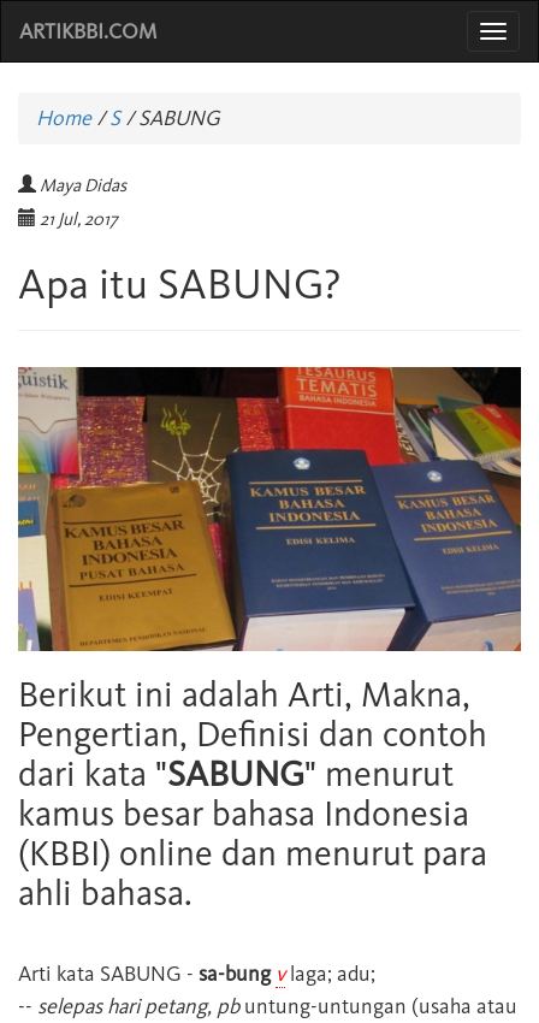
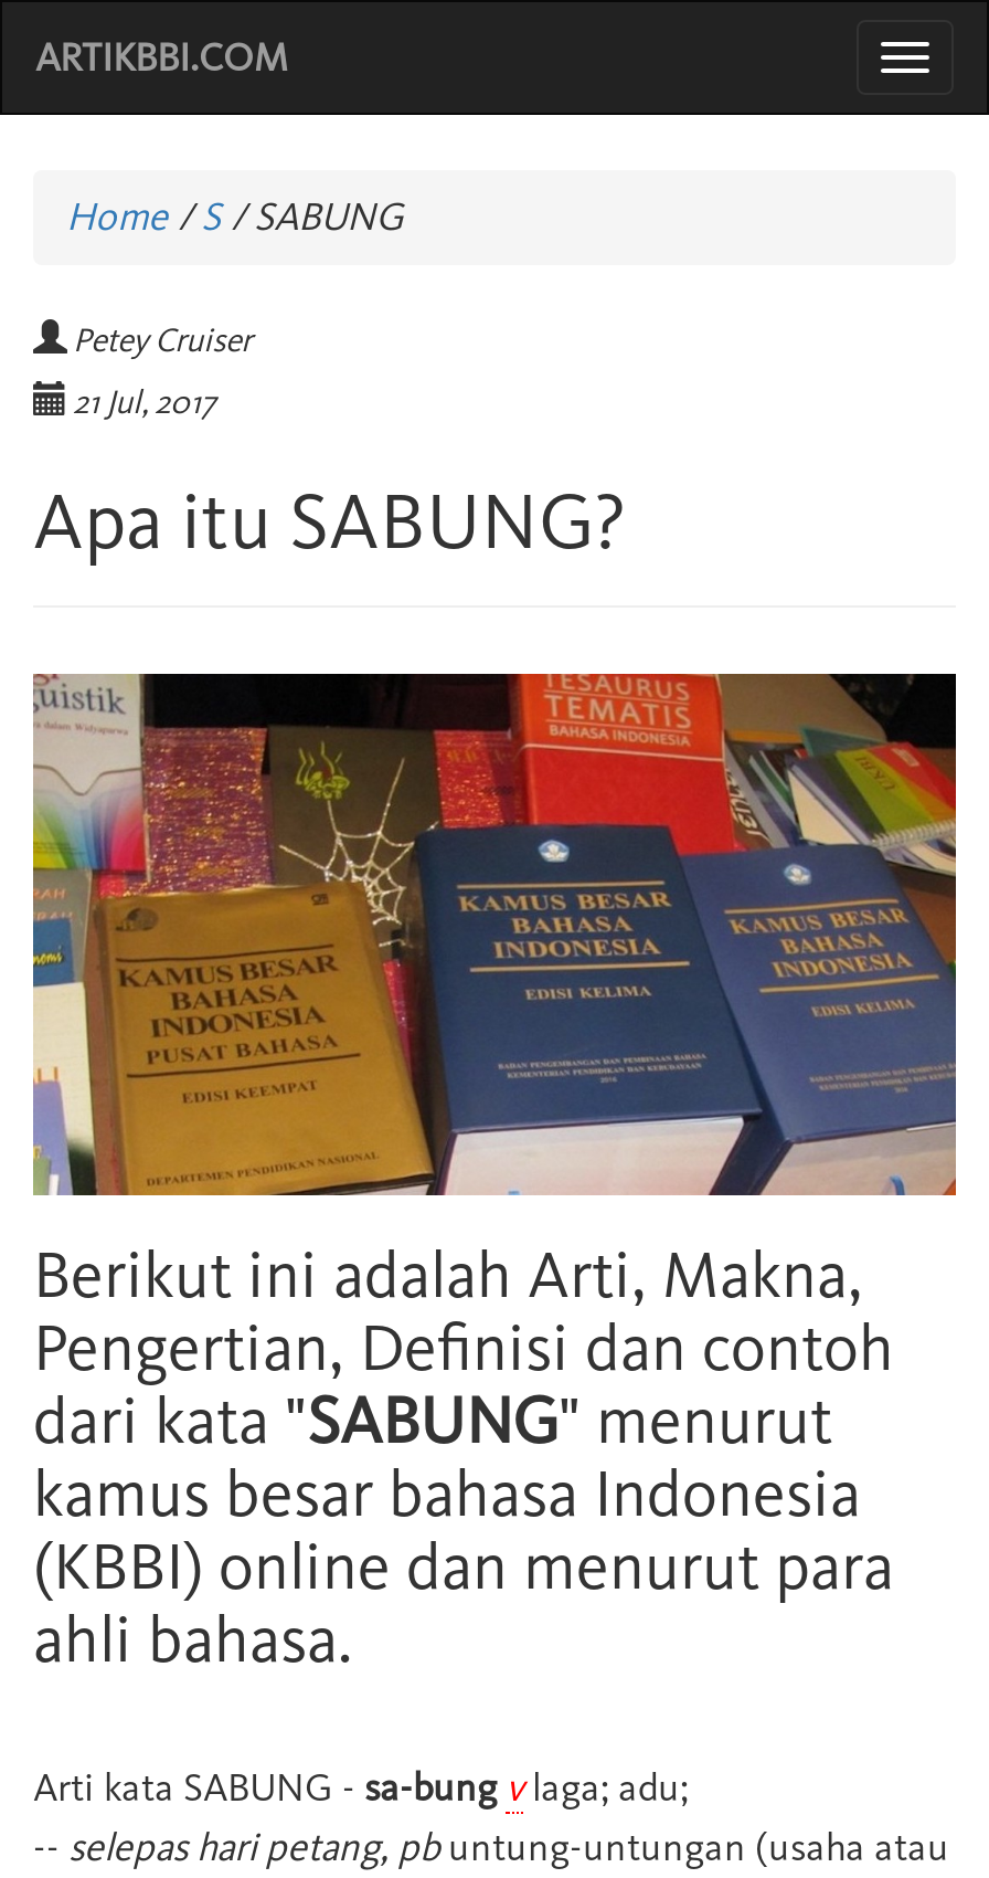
- Maya Didas
+ Petey Cruiser
